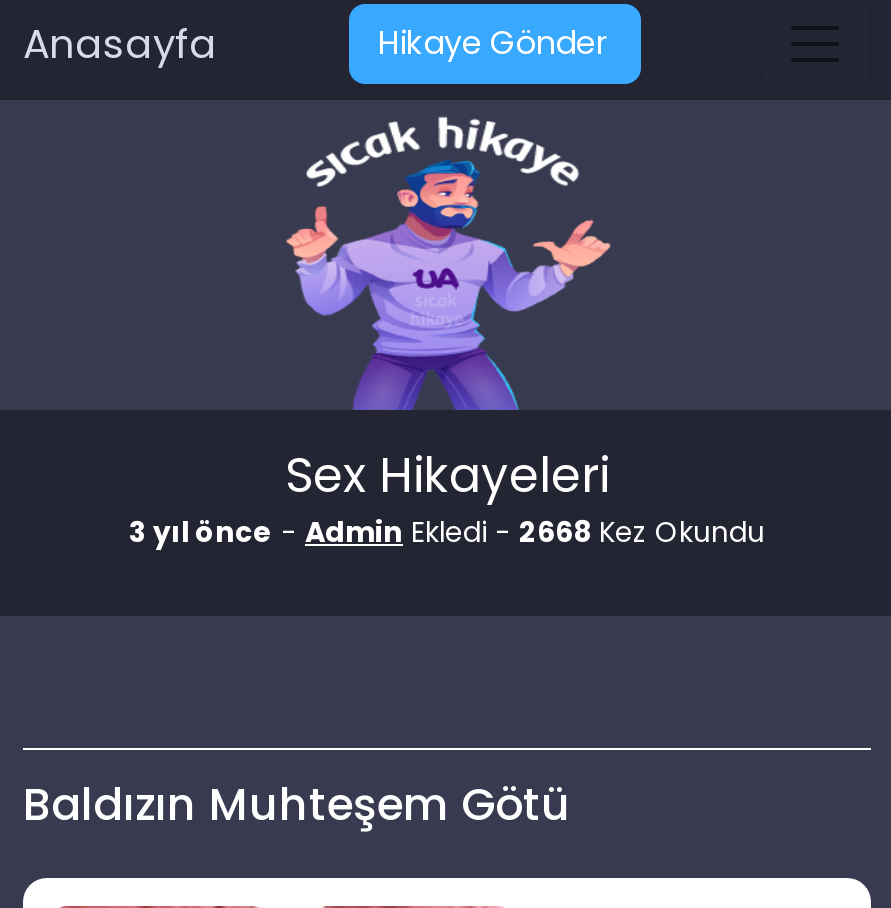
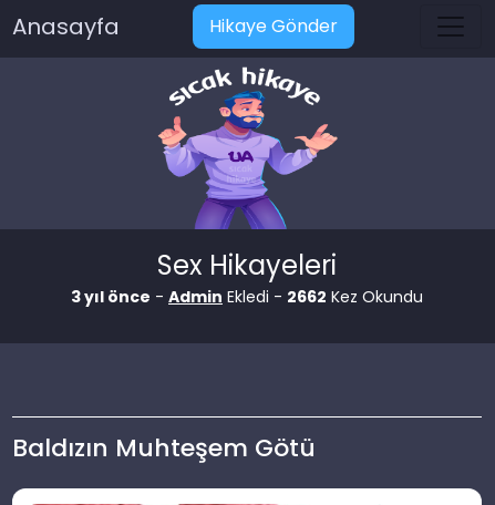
- 3 yıl önce - Admin Ekledi - 2668 Kez Okundu
+ 3 yıl önce - Admin Ekledi - 2662 Kez Okundu
